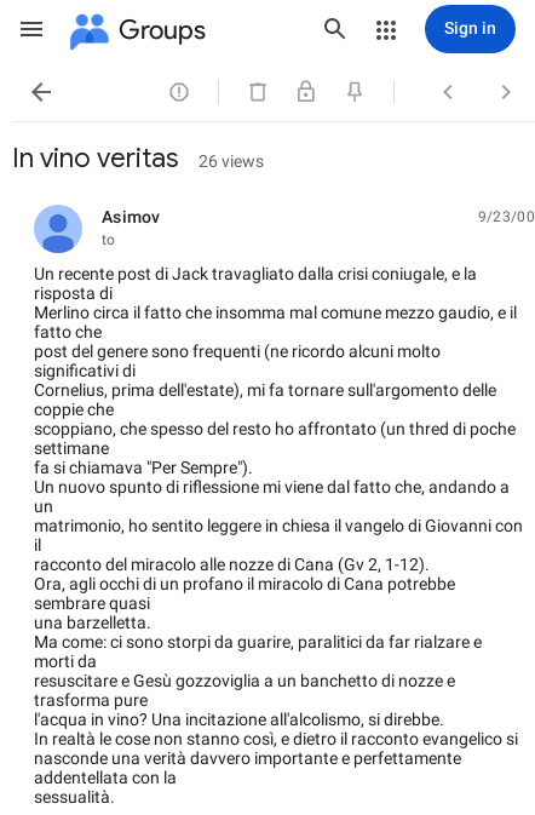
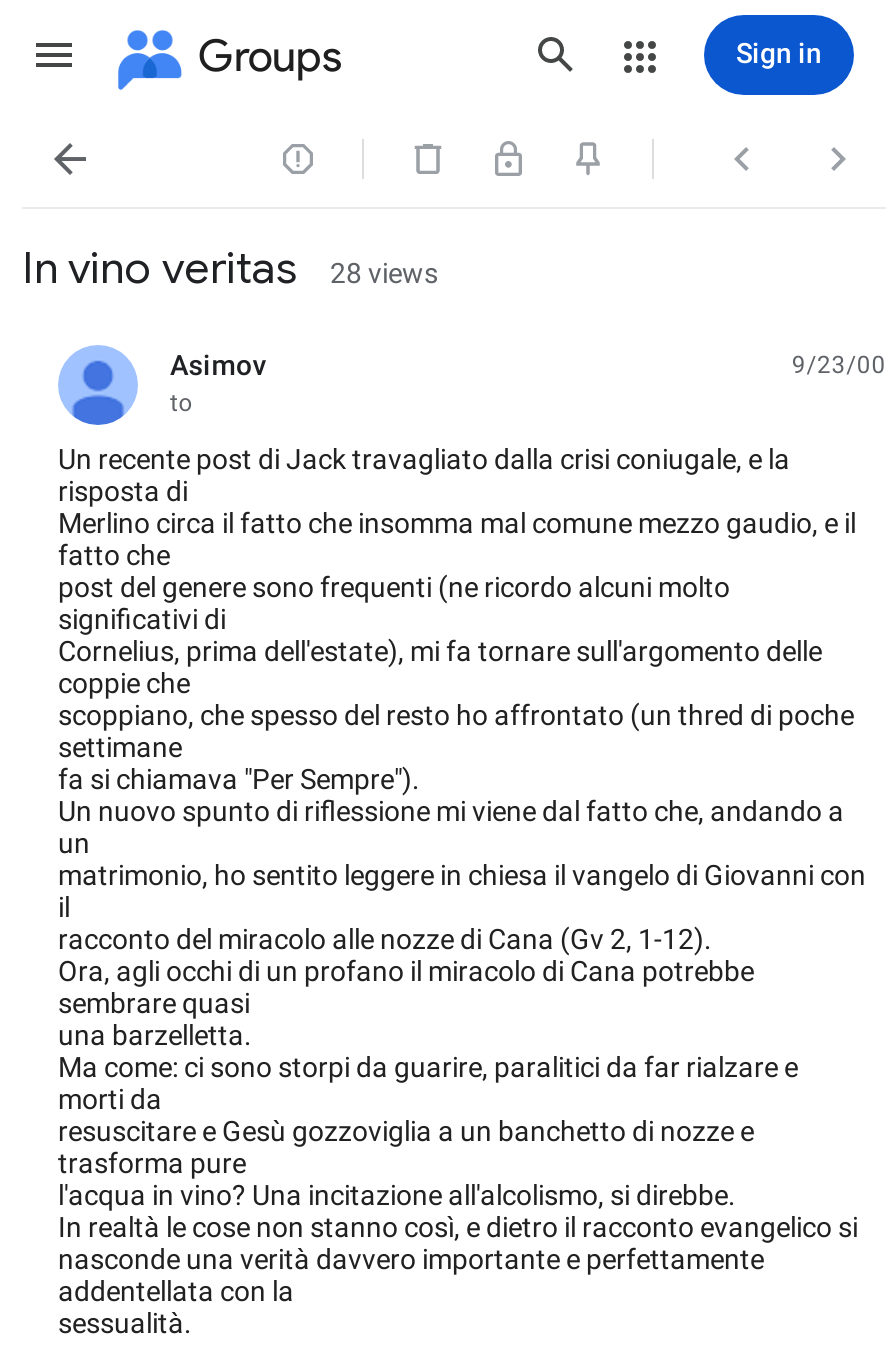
- In vino veritas 26 views
+ In vino veritas 28 views
